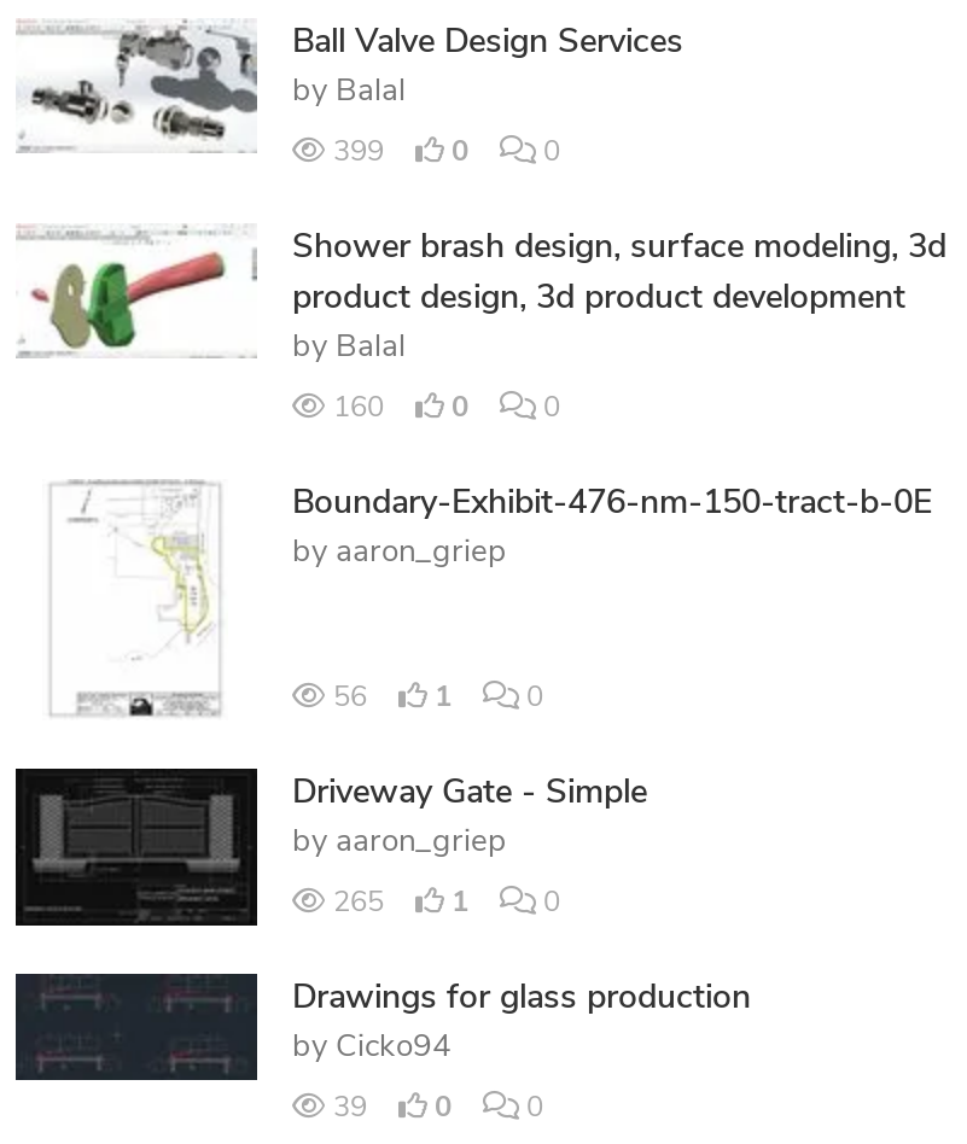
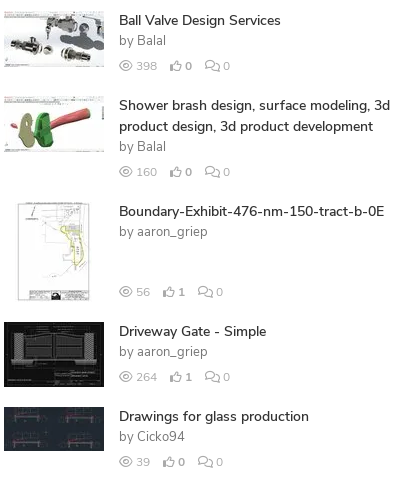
- 399
+ 398

- 265
+ 264
